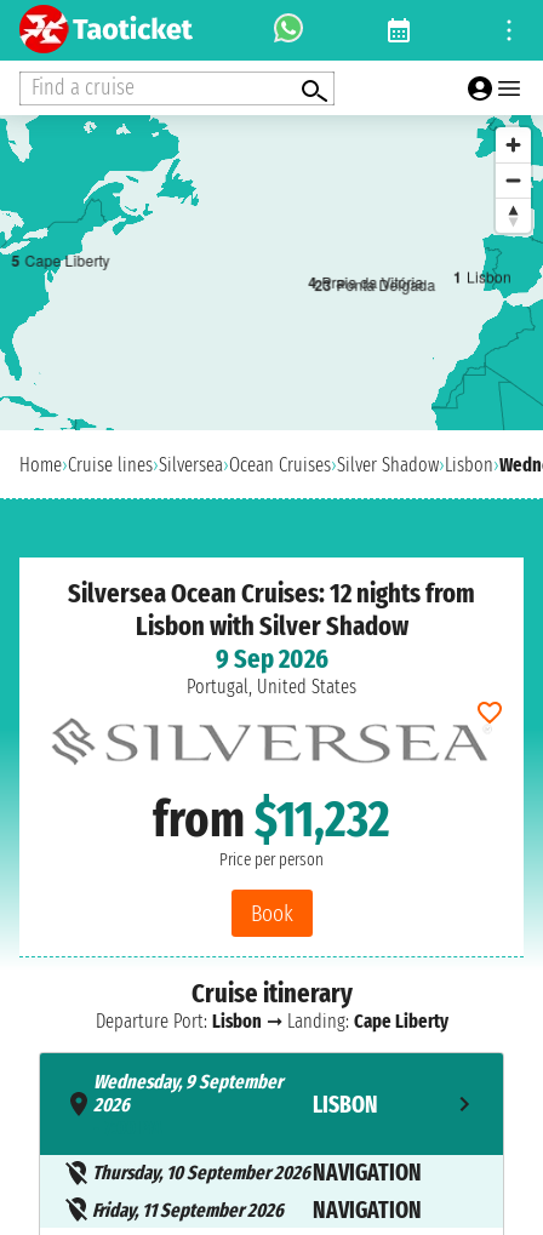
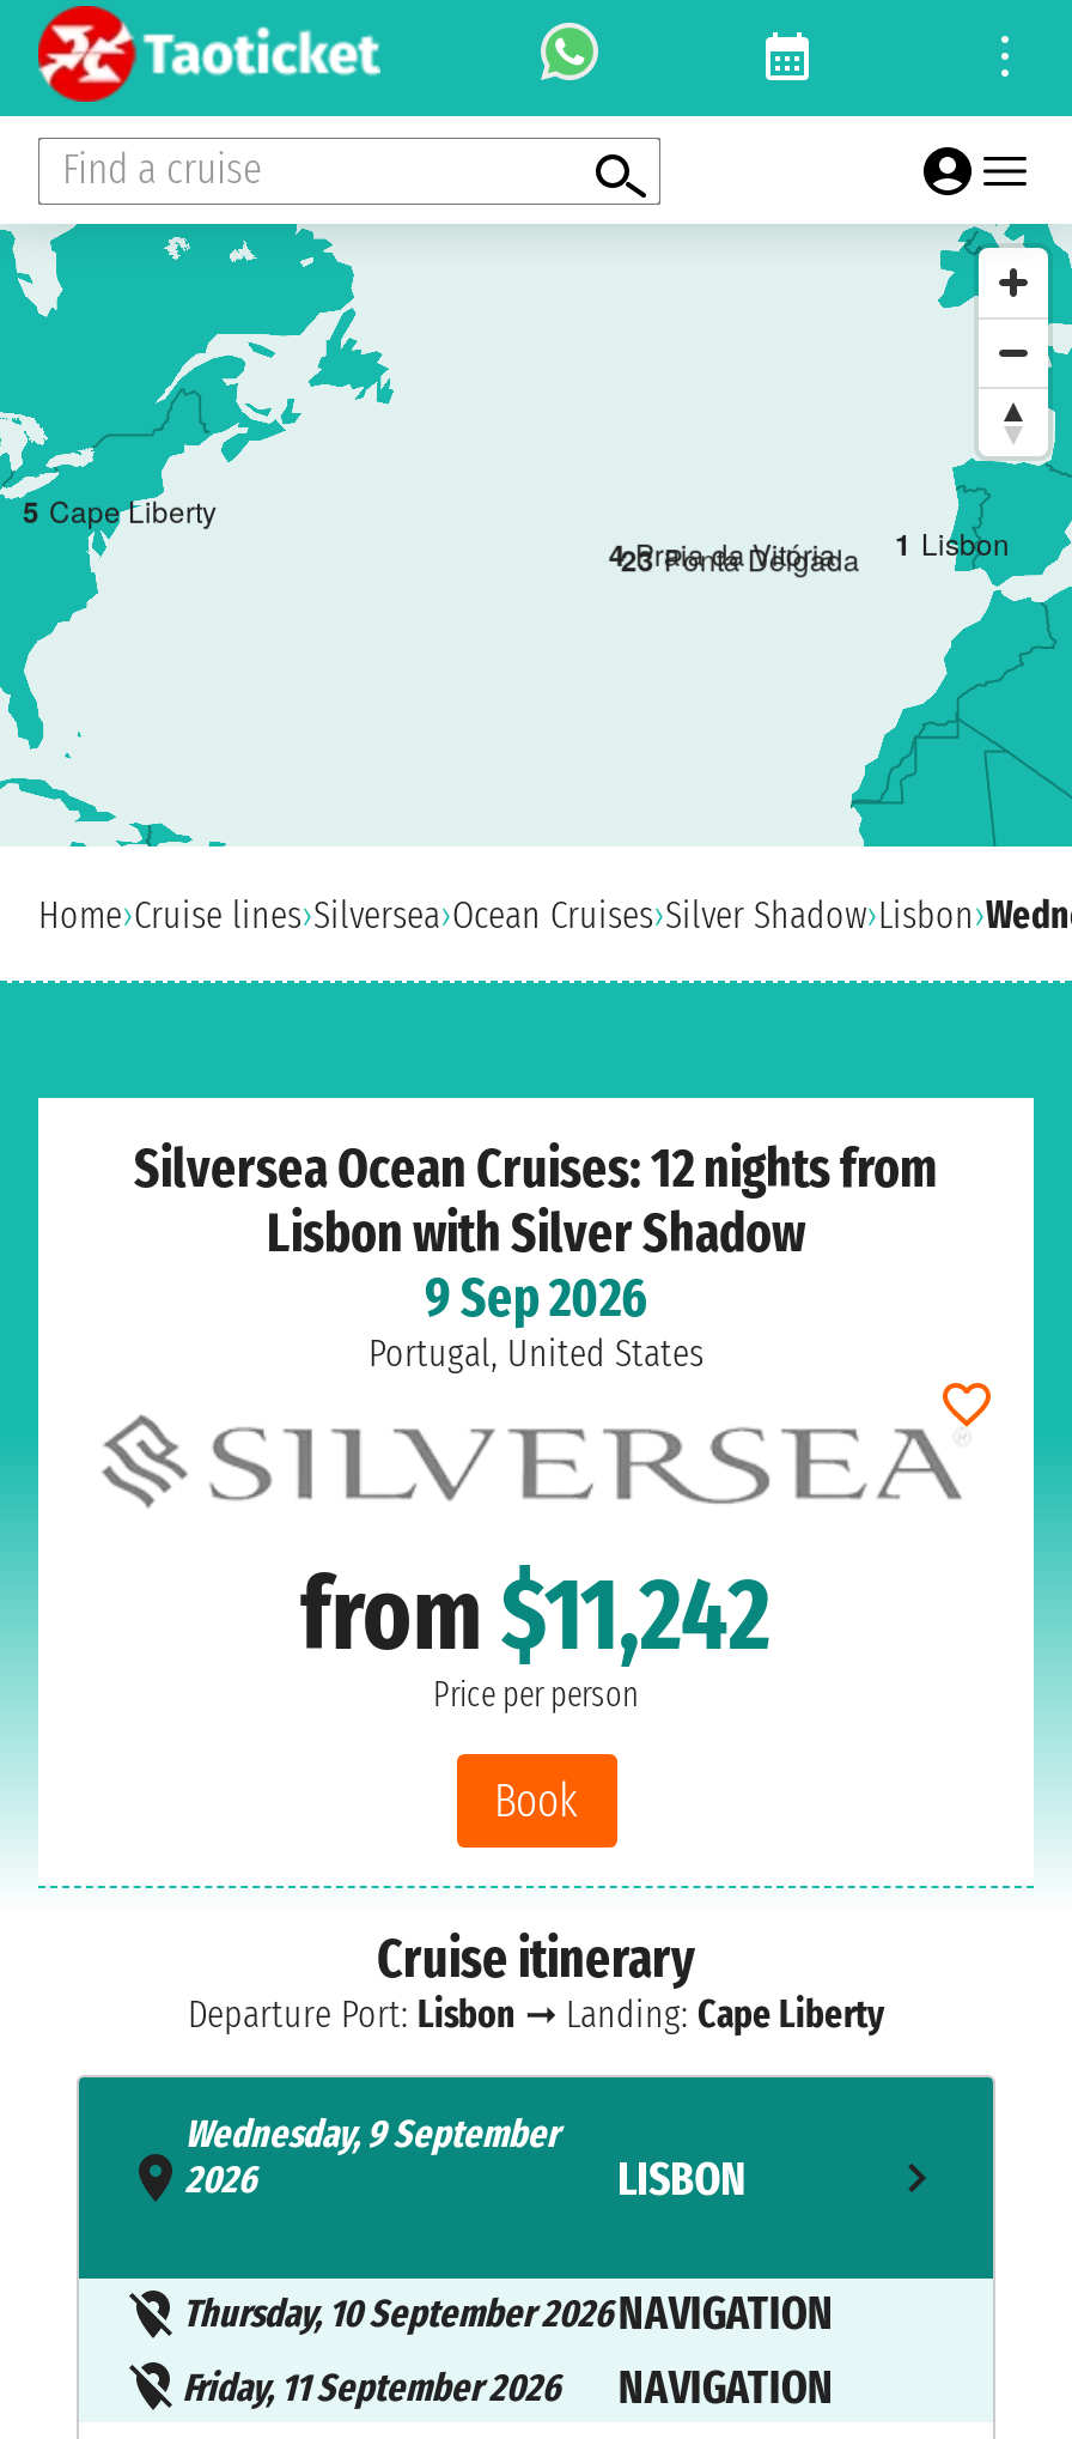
- from $11,232
+ from $11,242
